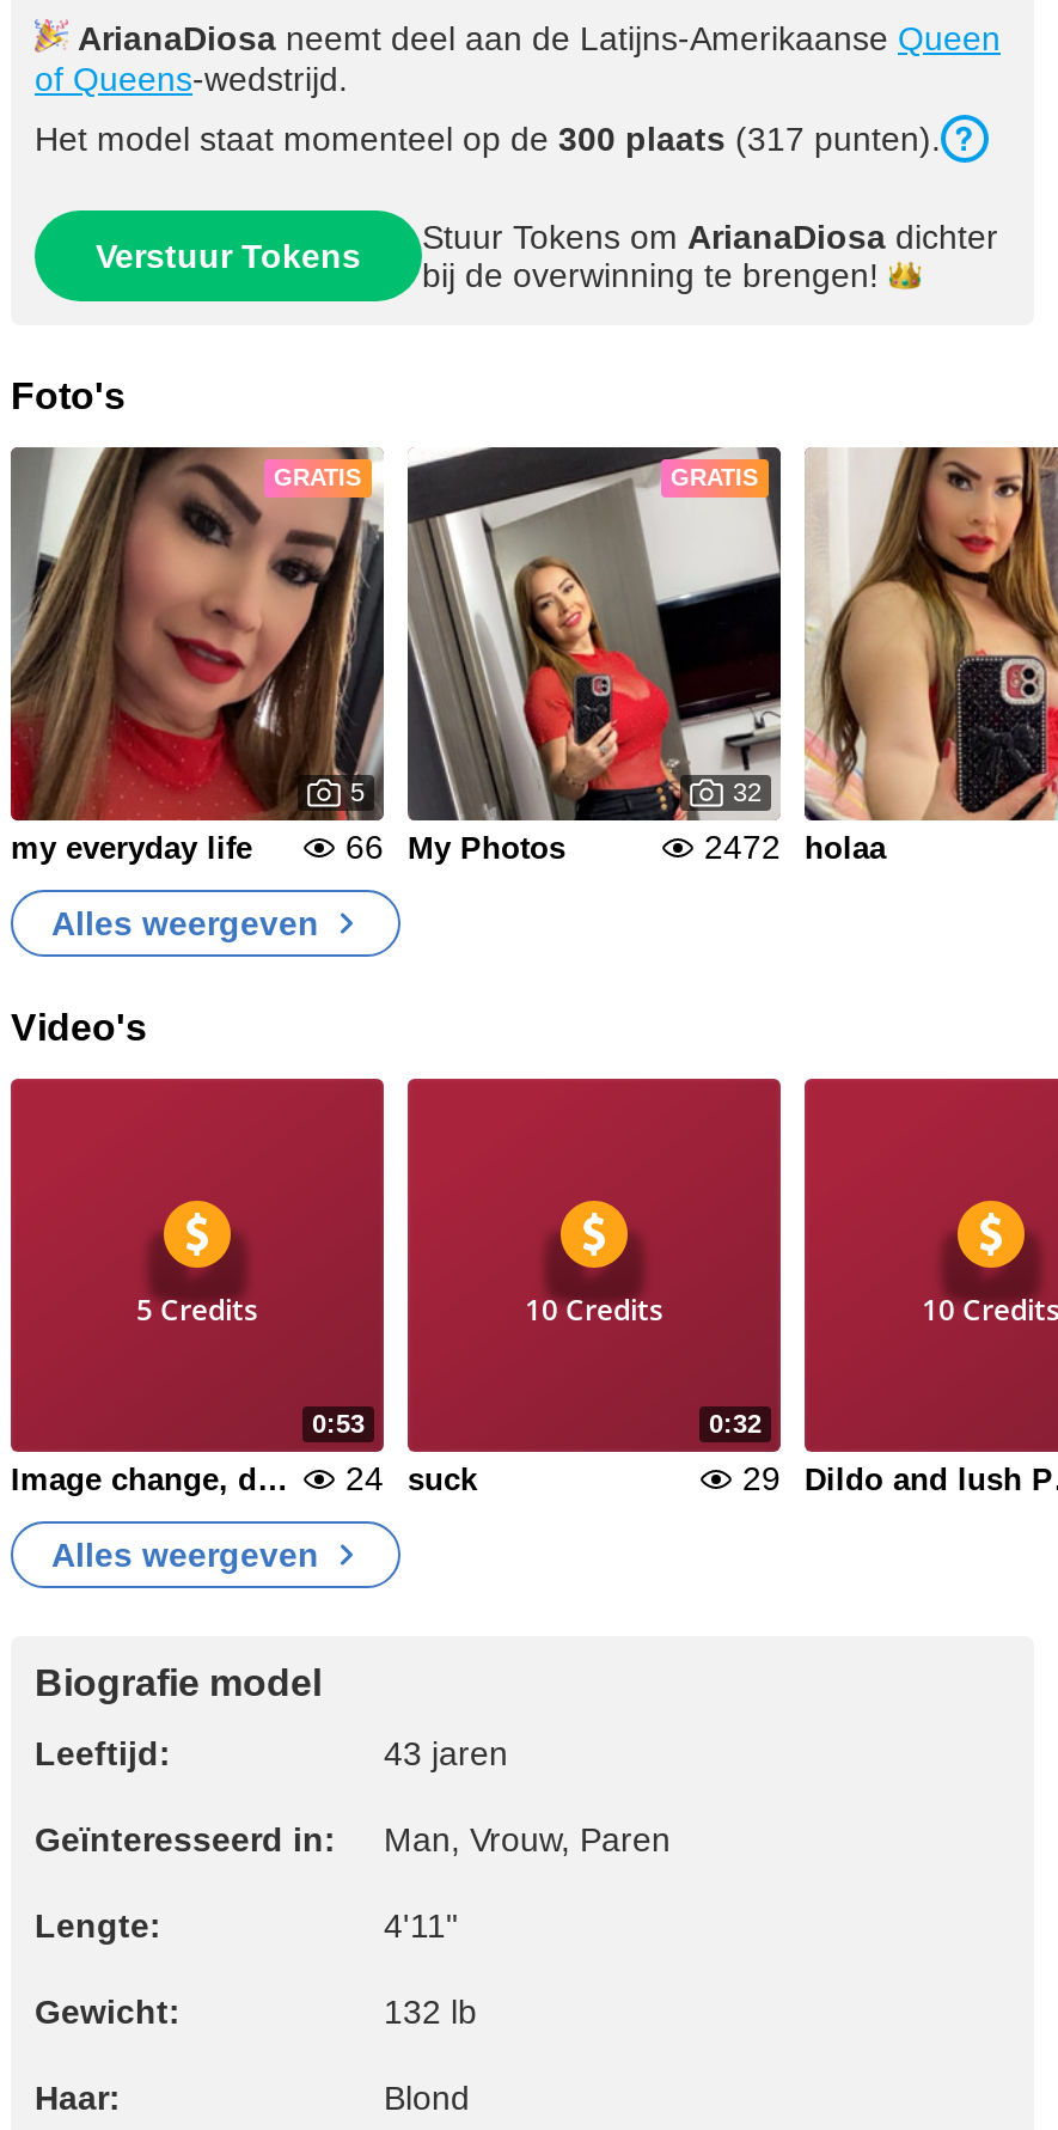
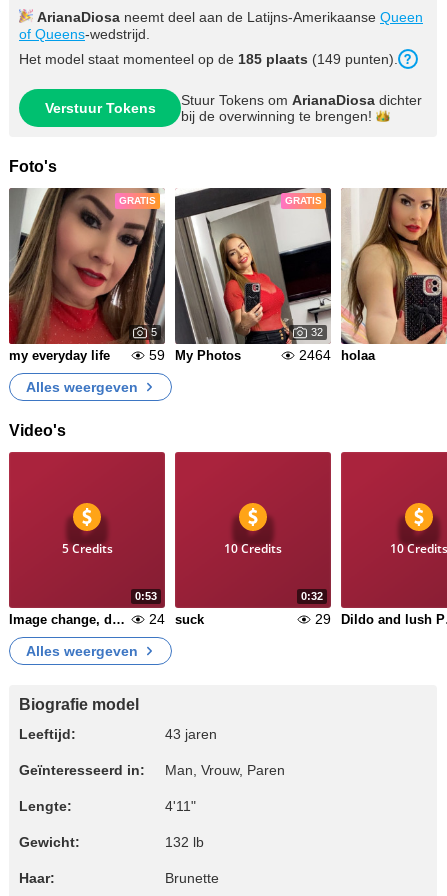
- Het model staat momenteel op de 300 plaats (317 punten).
+ Het model staat momenteel op de 185 plaats (149 punten).

- 66 My Photos
+ 59 My Photos

- 2472 holaa
+ 2464 holaa

- Blond
+ Brunette
